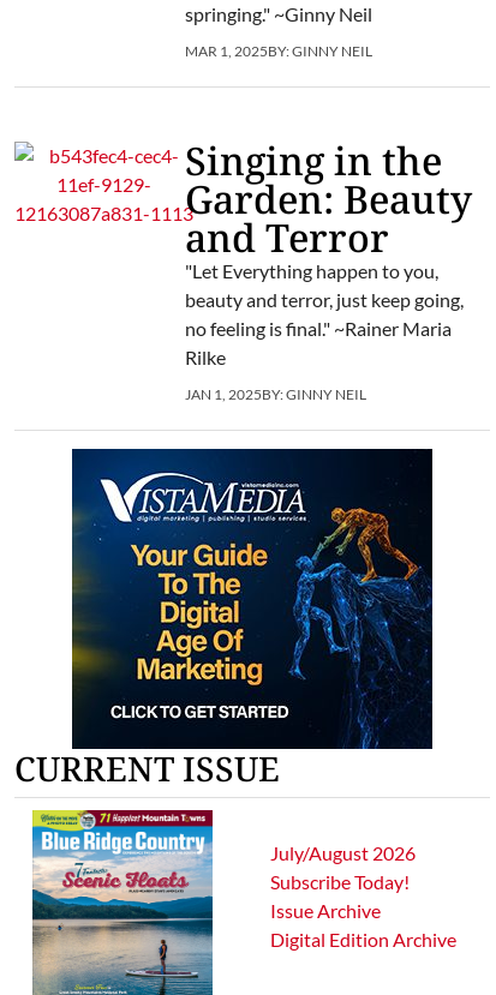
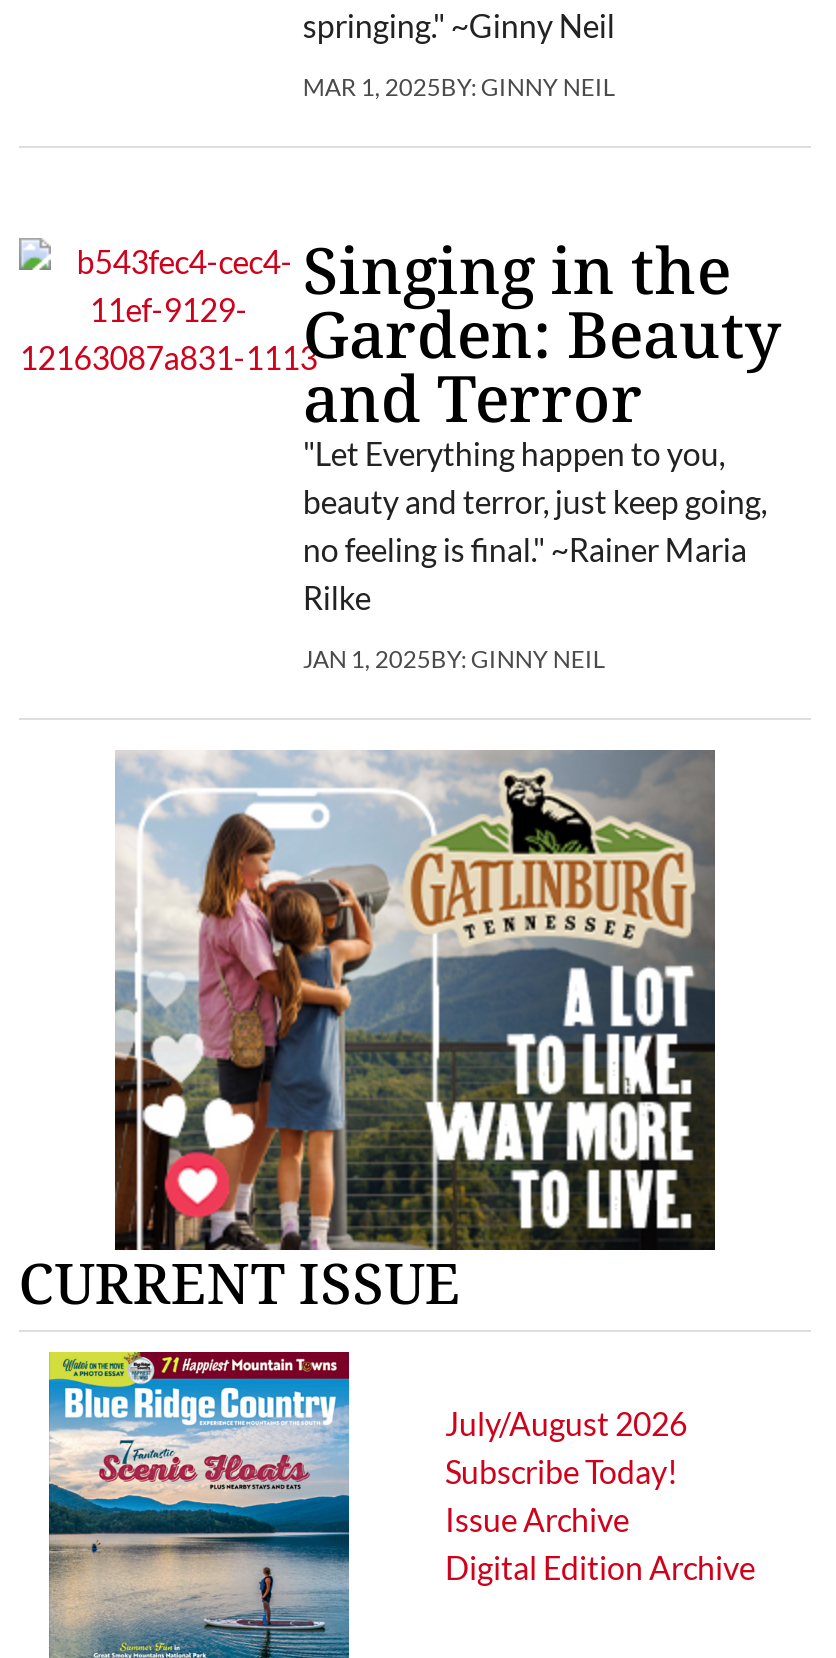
- [image]
+ [image]
